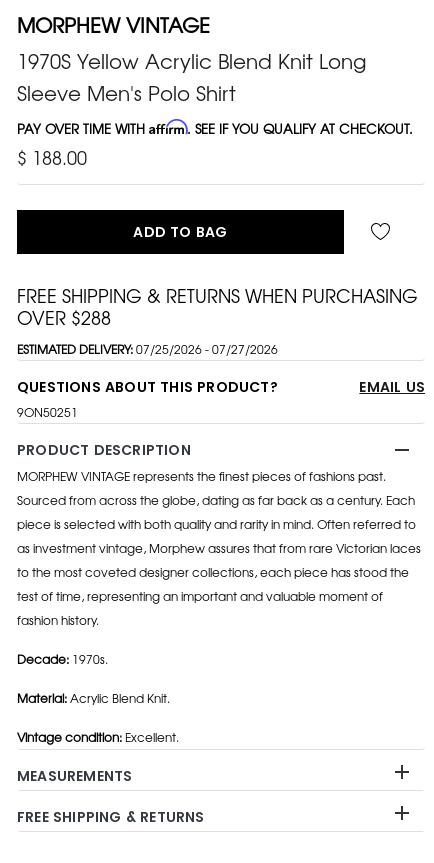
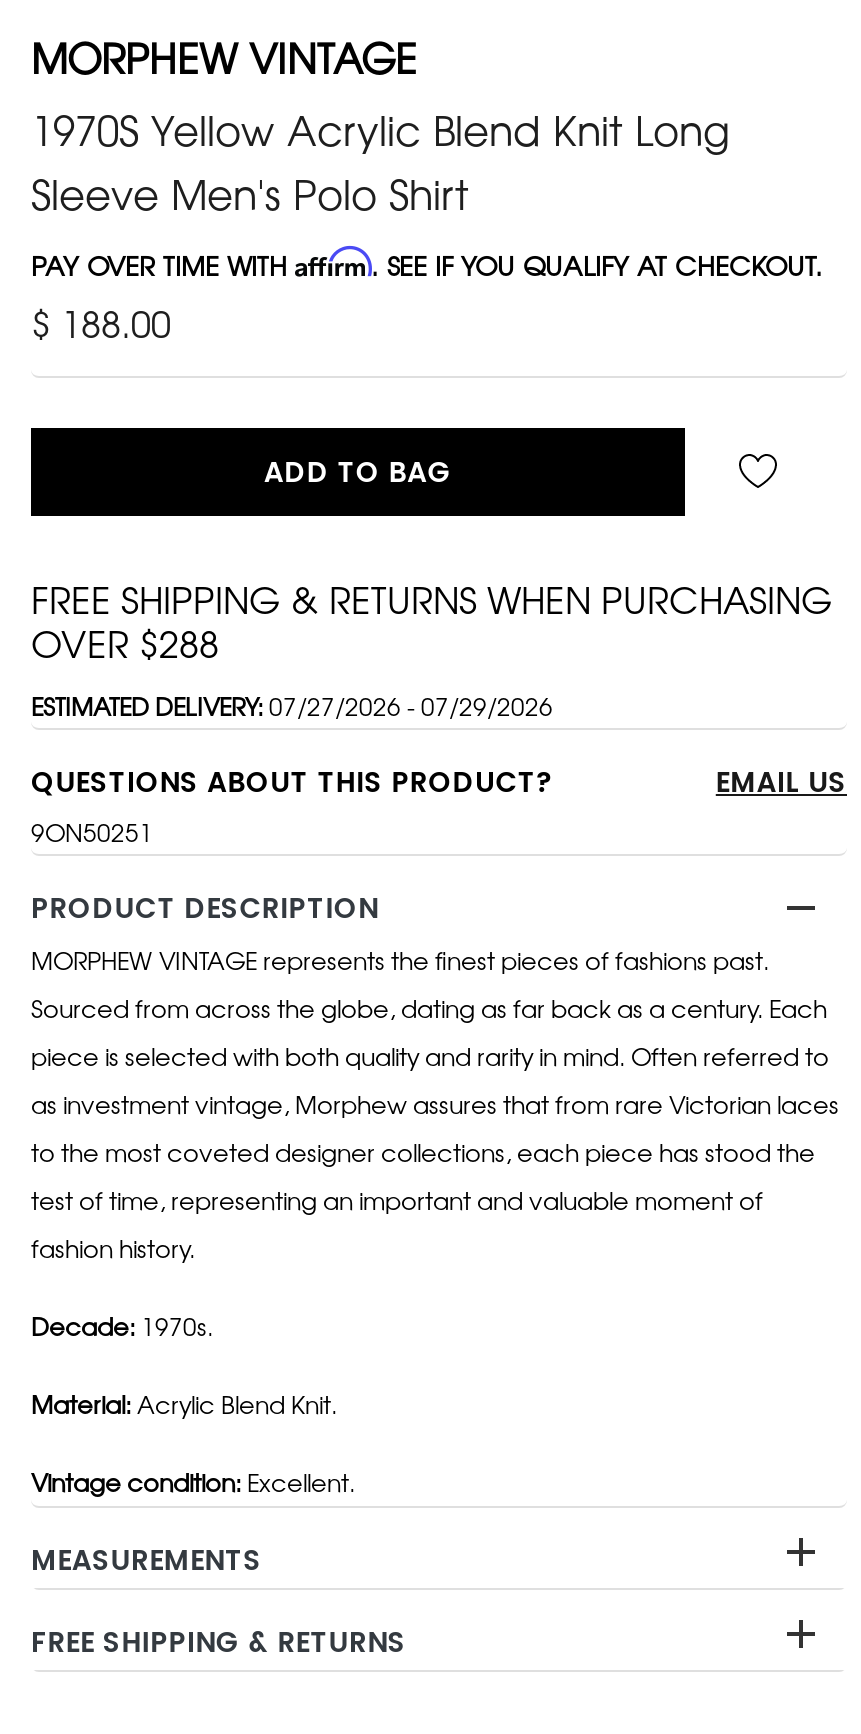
- ESTIMATED DELIVERY: 07/25/2026 - 07/27/2026
+ ESTIMATED DELIVERY: 07/27/2026 - 07/29/2026
